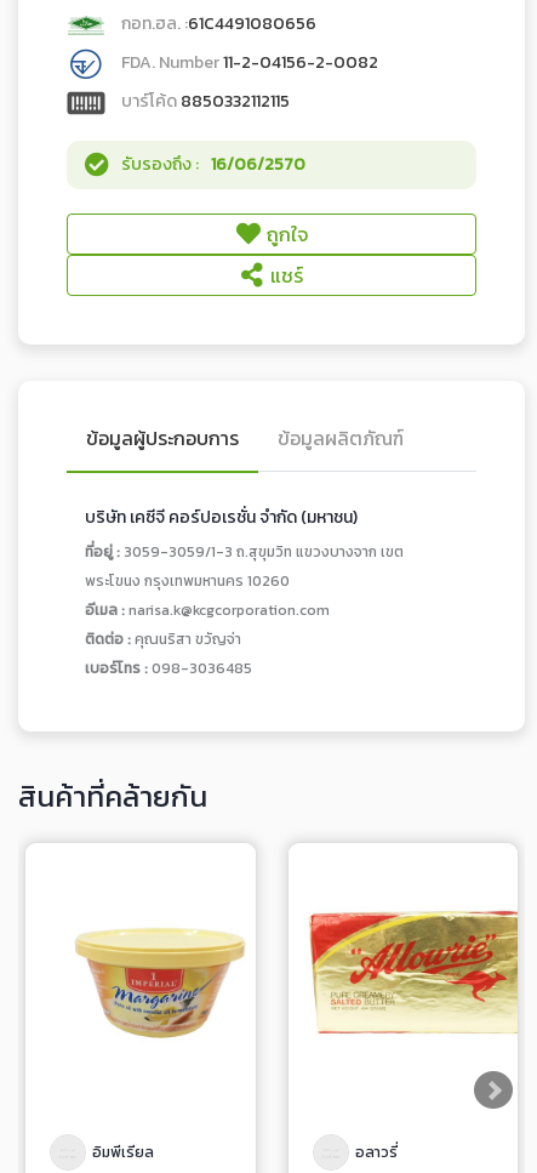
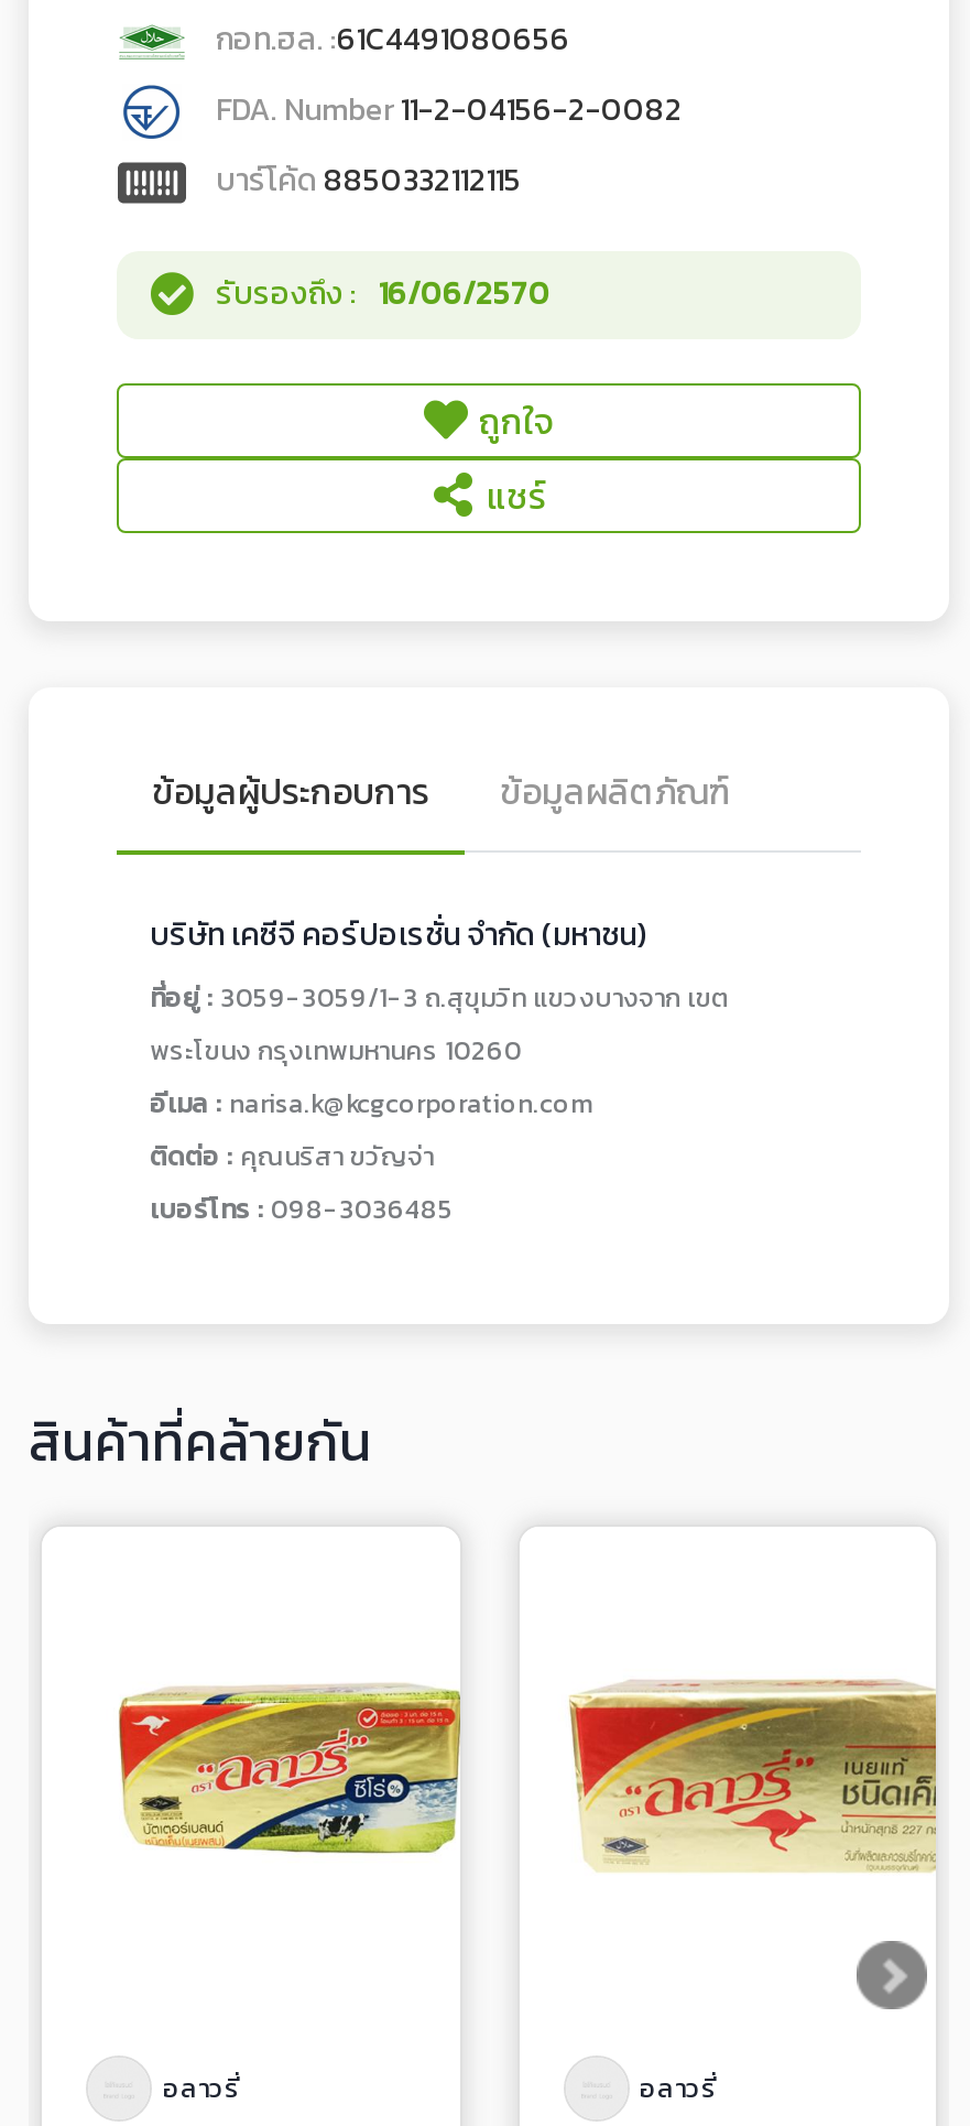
- [image]
+ [image]

- [image]
+ [image]

- อิมพีเรียล
+ อลาวรี่
